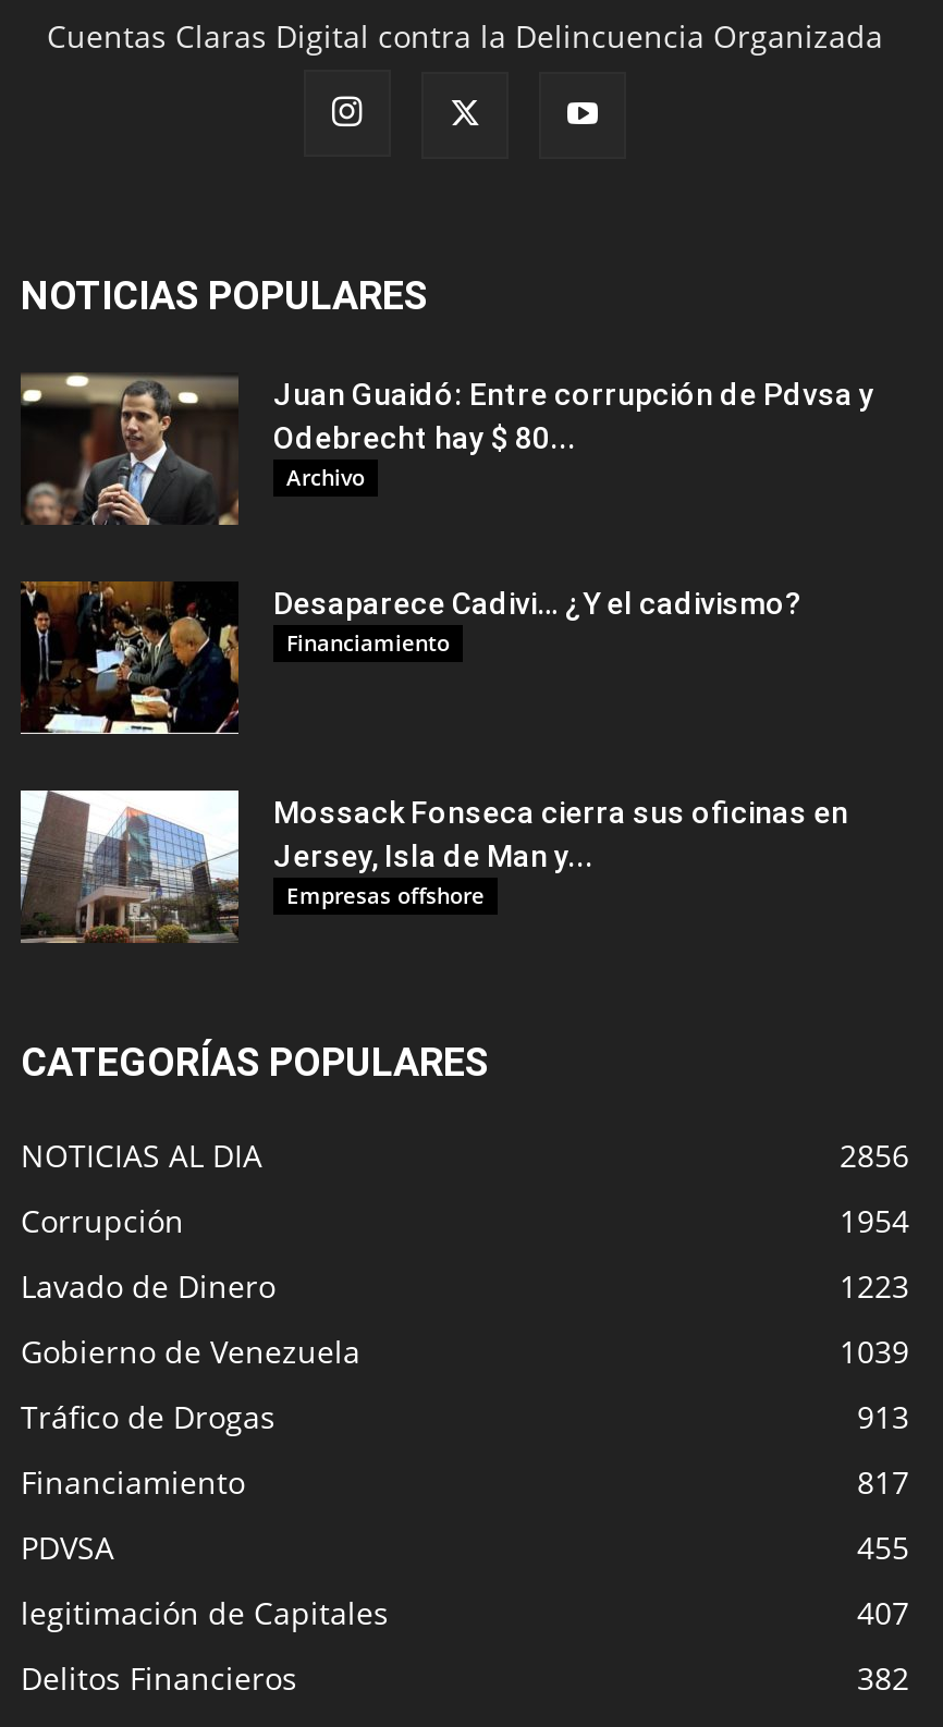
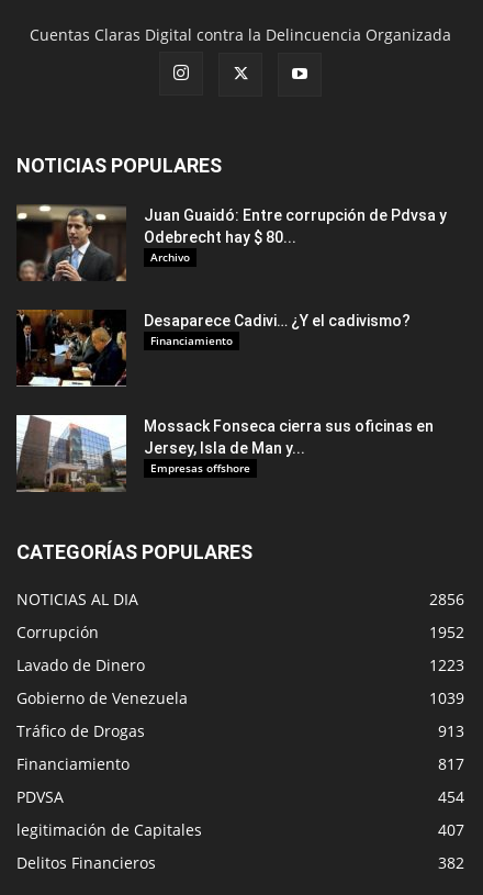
- 1954
+ 1952

- 455
+ 454
